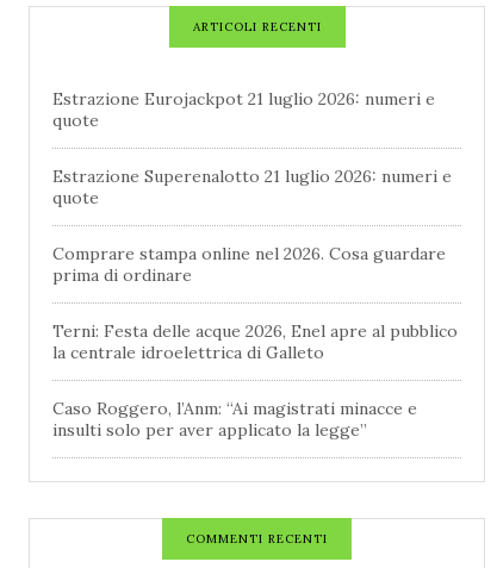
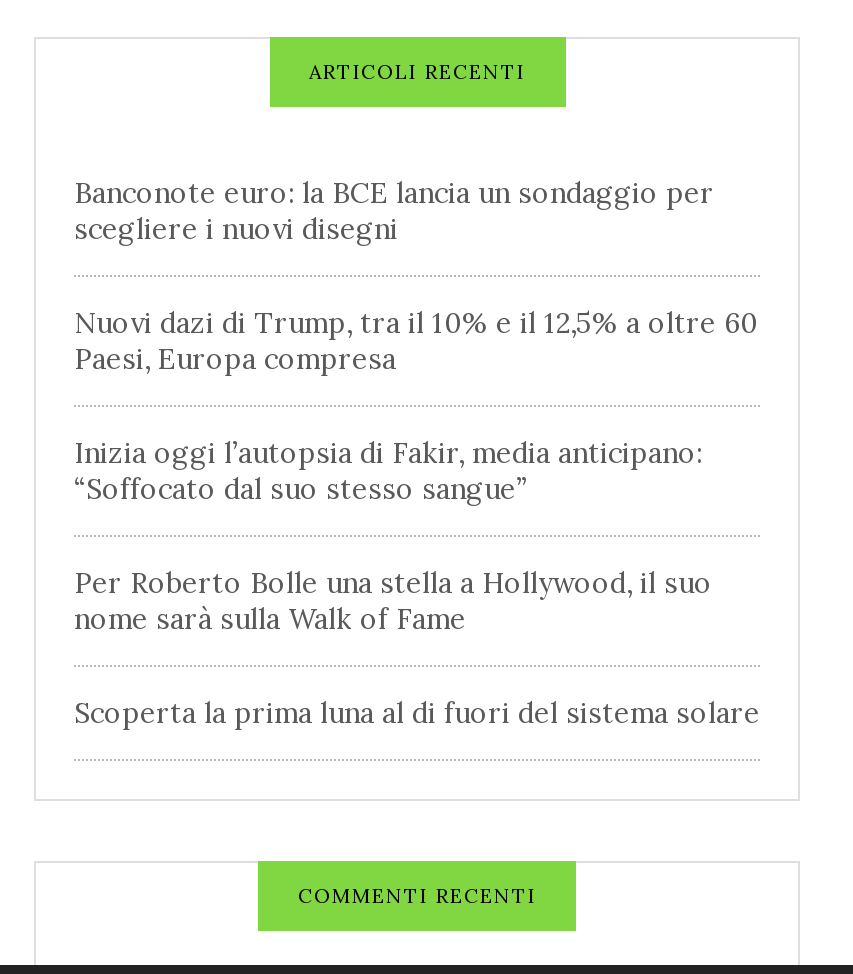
- Estrazione Eurojackpot 21 luglio 2026: numeri e
- quote
+ Banconote euro: la BCE lancia un sondaggio per
+ scegliere i nuovi disegni

- Estrazione Superenalotto 21 luglio 2026: numeri e
- quote
+ Nuovi dazi di Trump, tra il 10% e il 12,5% a oltre 60
+ Paesi, Europa compresa

- Comprare stampa online nel 2026. Cosa guardare
- prima di ordinare
+ Inizia oggi l’autopsia di Fakir, media anticipano:
+ “Soffocato dal suo stesso sangue”

- Terni: Festa delle acque 2026, Enel apre al pubblico
- la centrale idroelettrica di Galleto
+ Per Roberto Bolle una stella a Hollywood, il suo
+ nome sarà sulla Walk of Fame

- Caso Roggero, l’Anm: “Ai magistrati minacce e
- insulti solo per aver applicato la legge”
+ Scoperta la prima luna al di fuori del sistema solare
